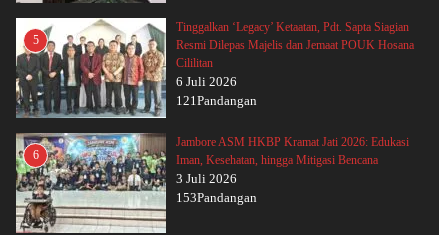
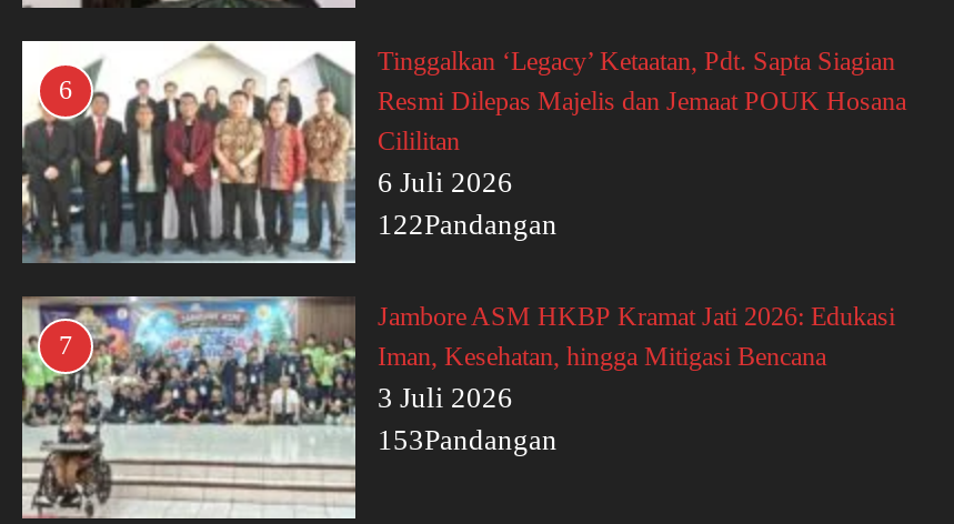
- 5
+ 6

- 121Pandangan
+ 122Pandangan

- 6
+ 7
